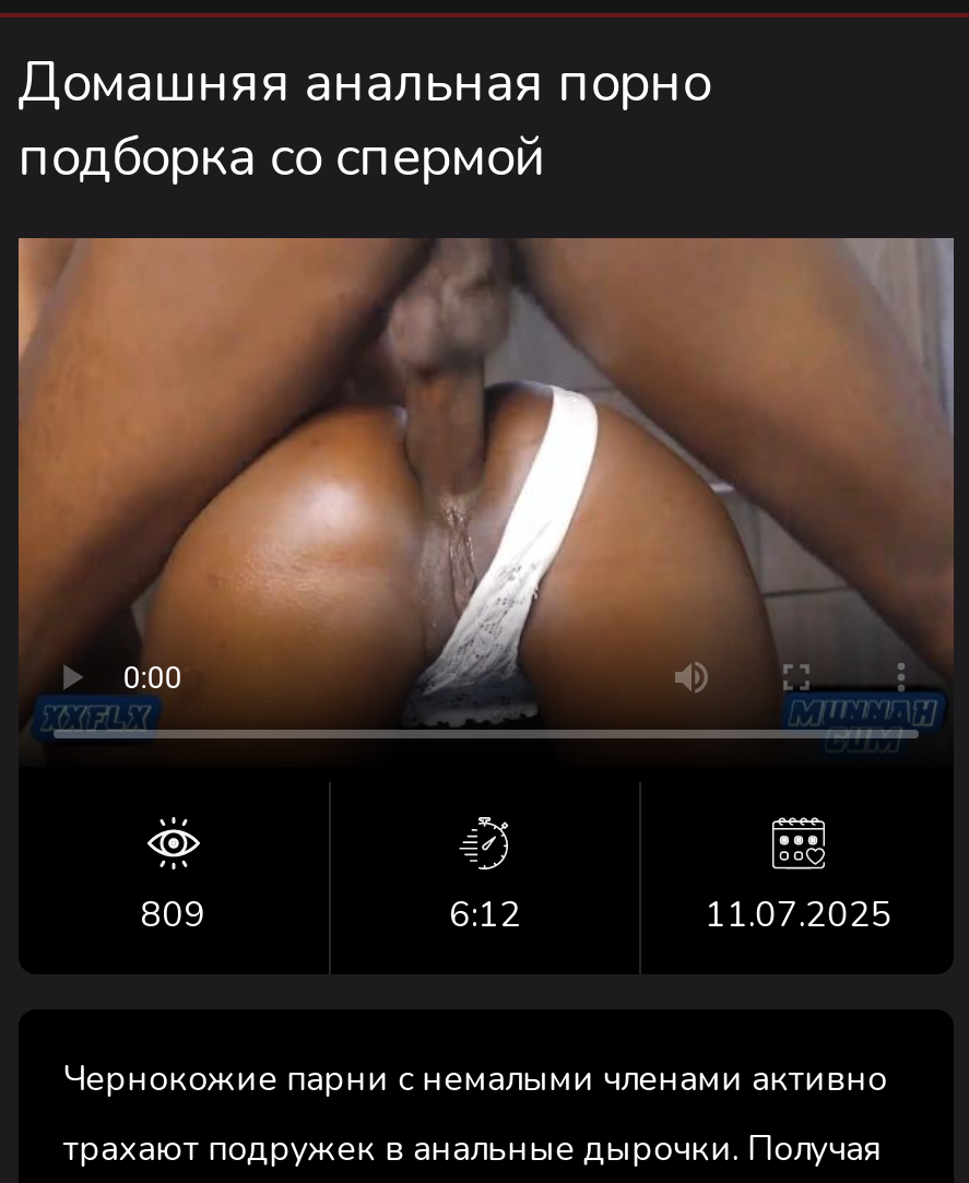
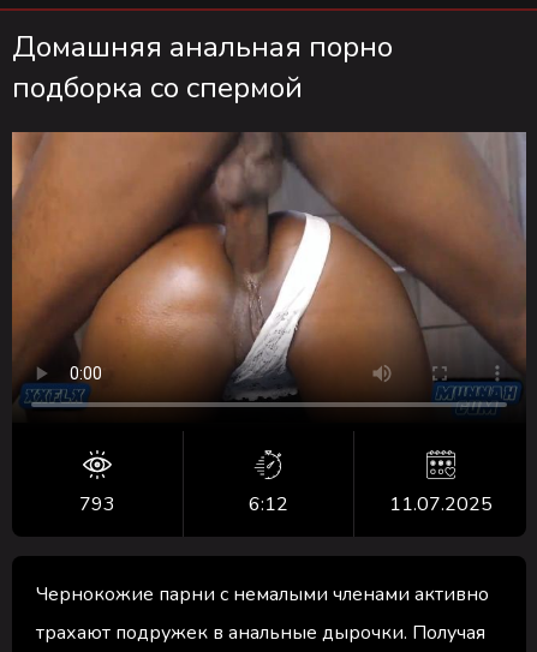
- 809
+ 793
